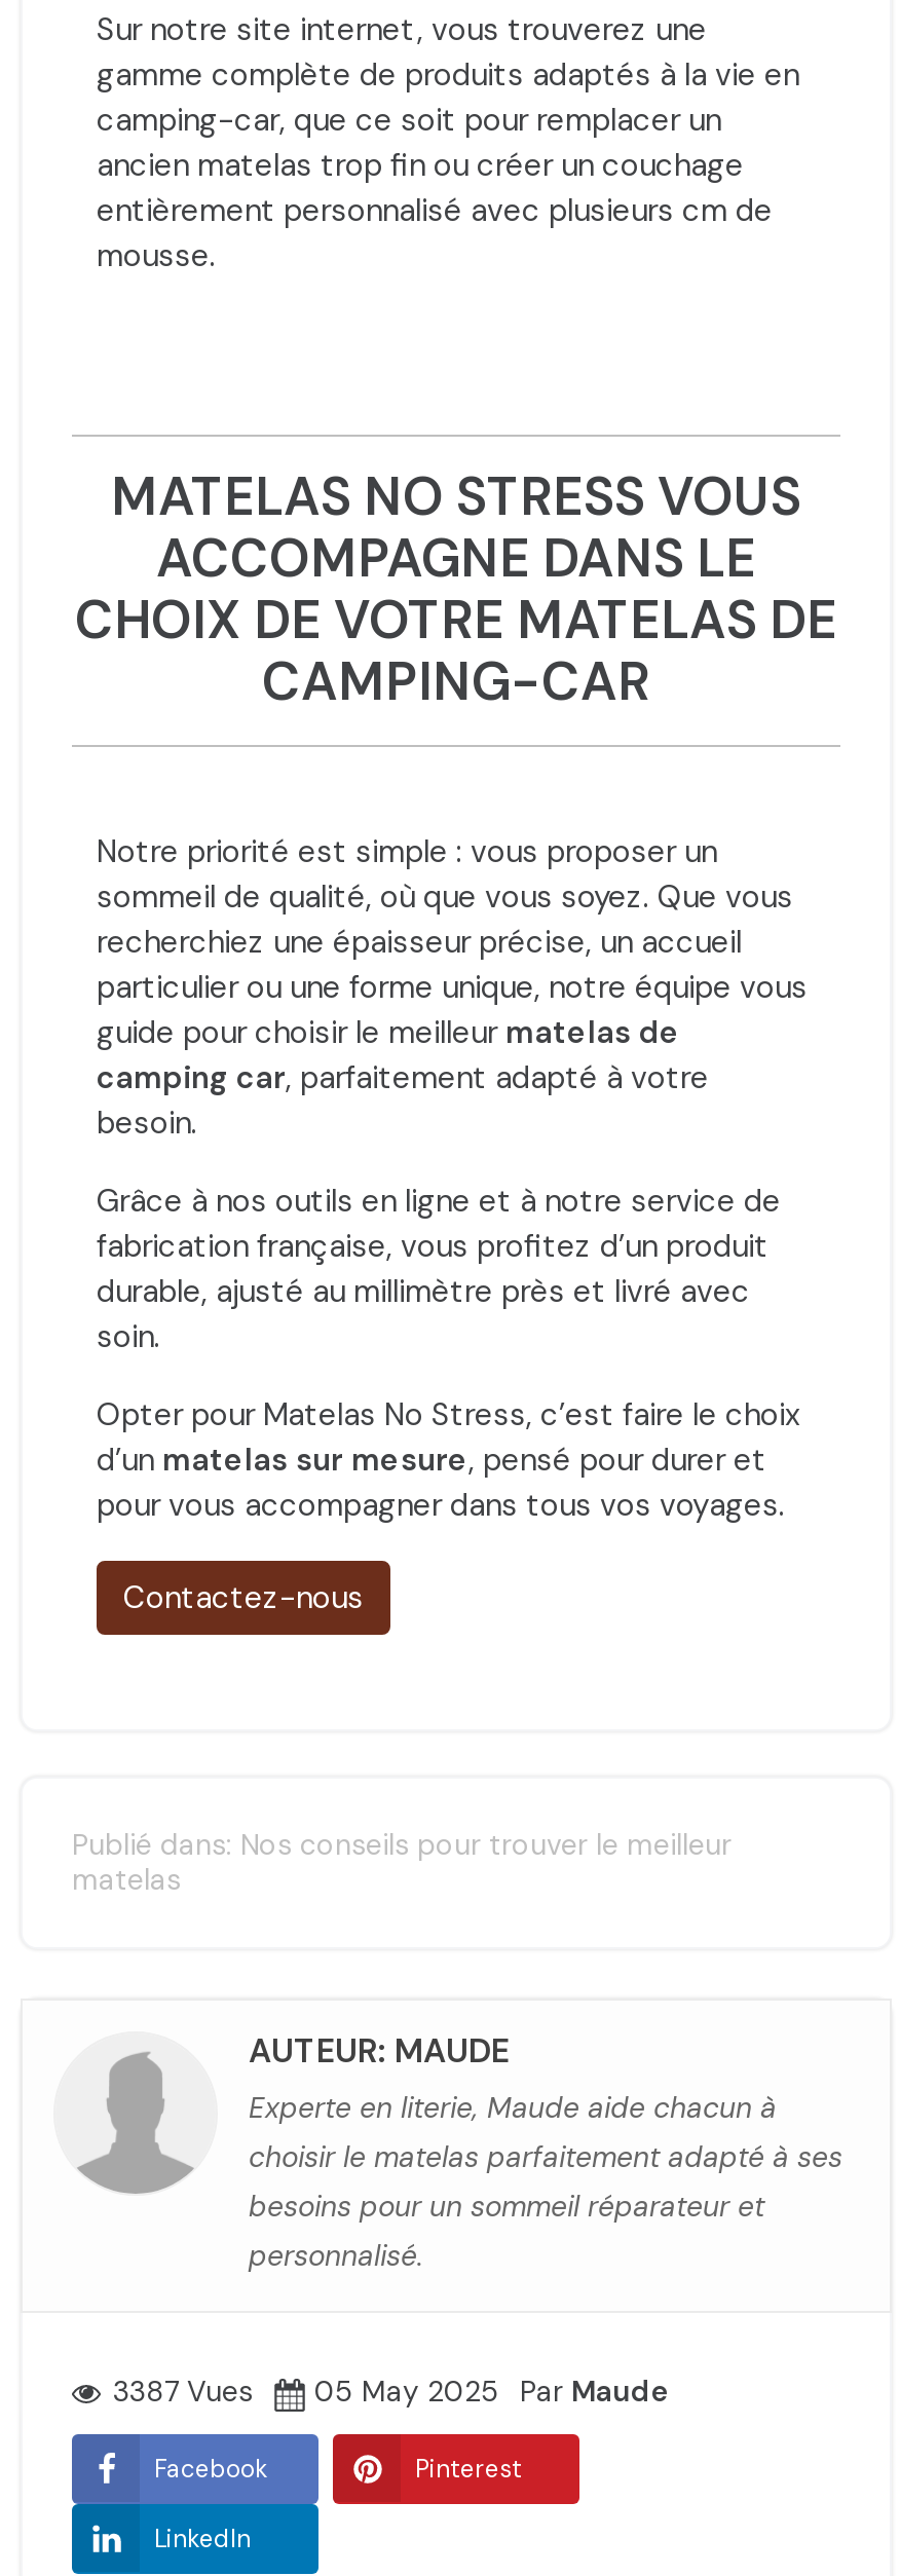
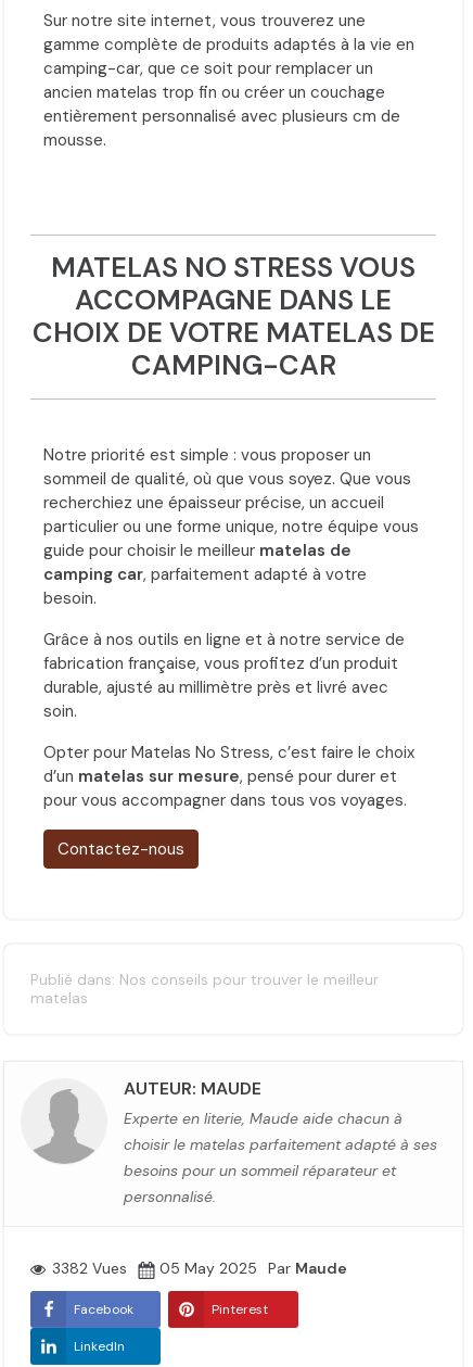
- 3387 Vues 05 May 2025 Par Maude
+ 3382 Vues 05 May 2025 Par Maude
